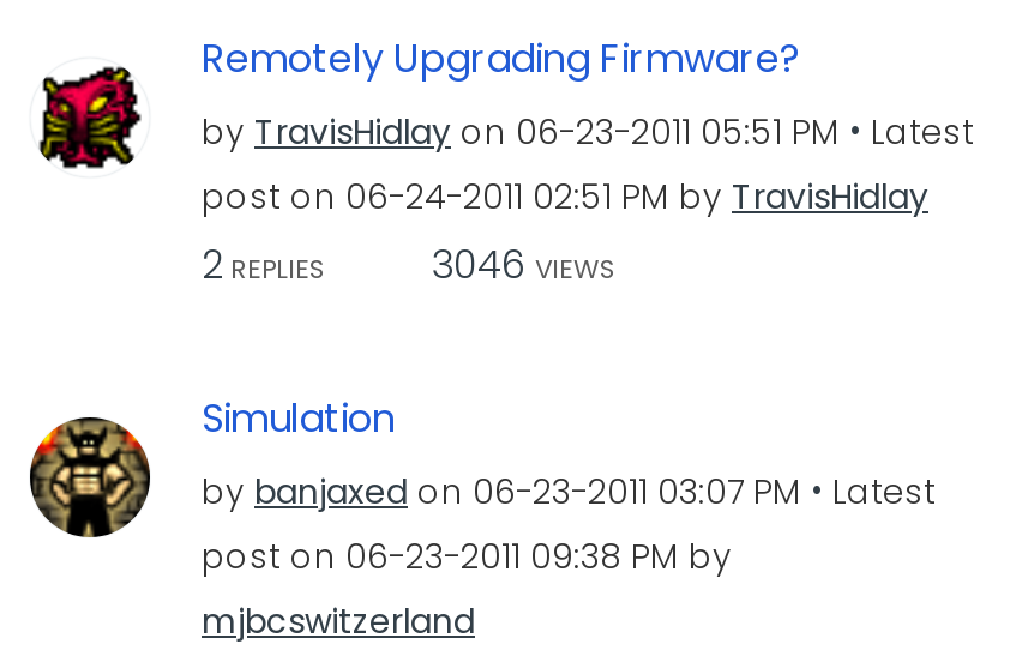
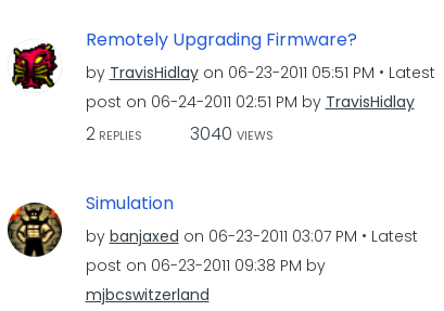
- 2 REPLIES 3046 VIEWS
+ 2 REPLIES 3040 VIEWS
